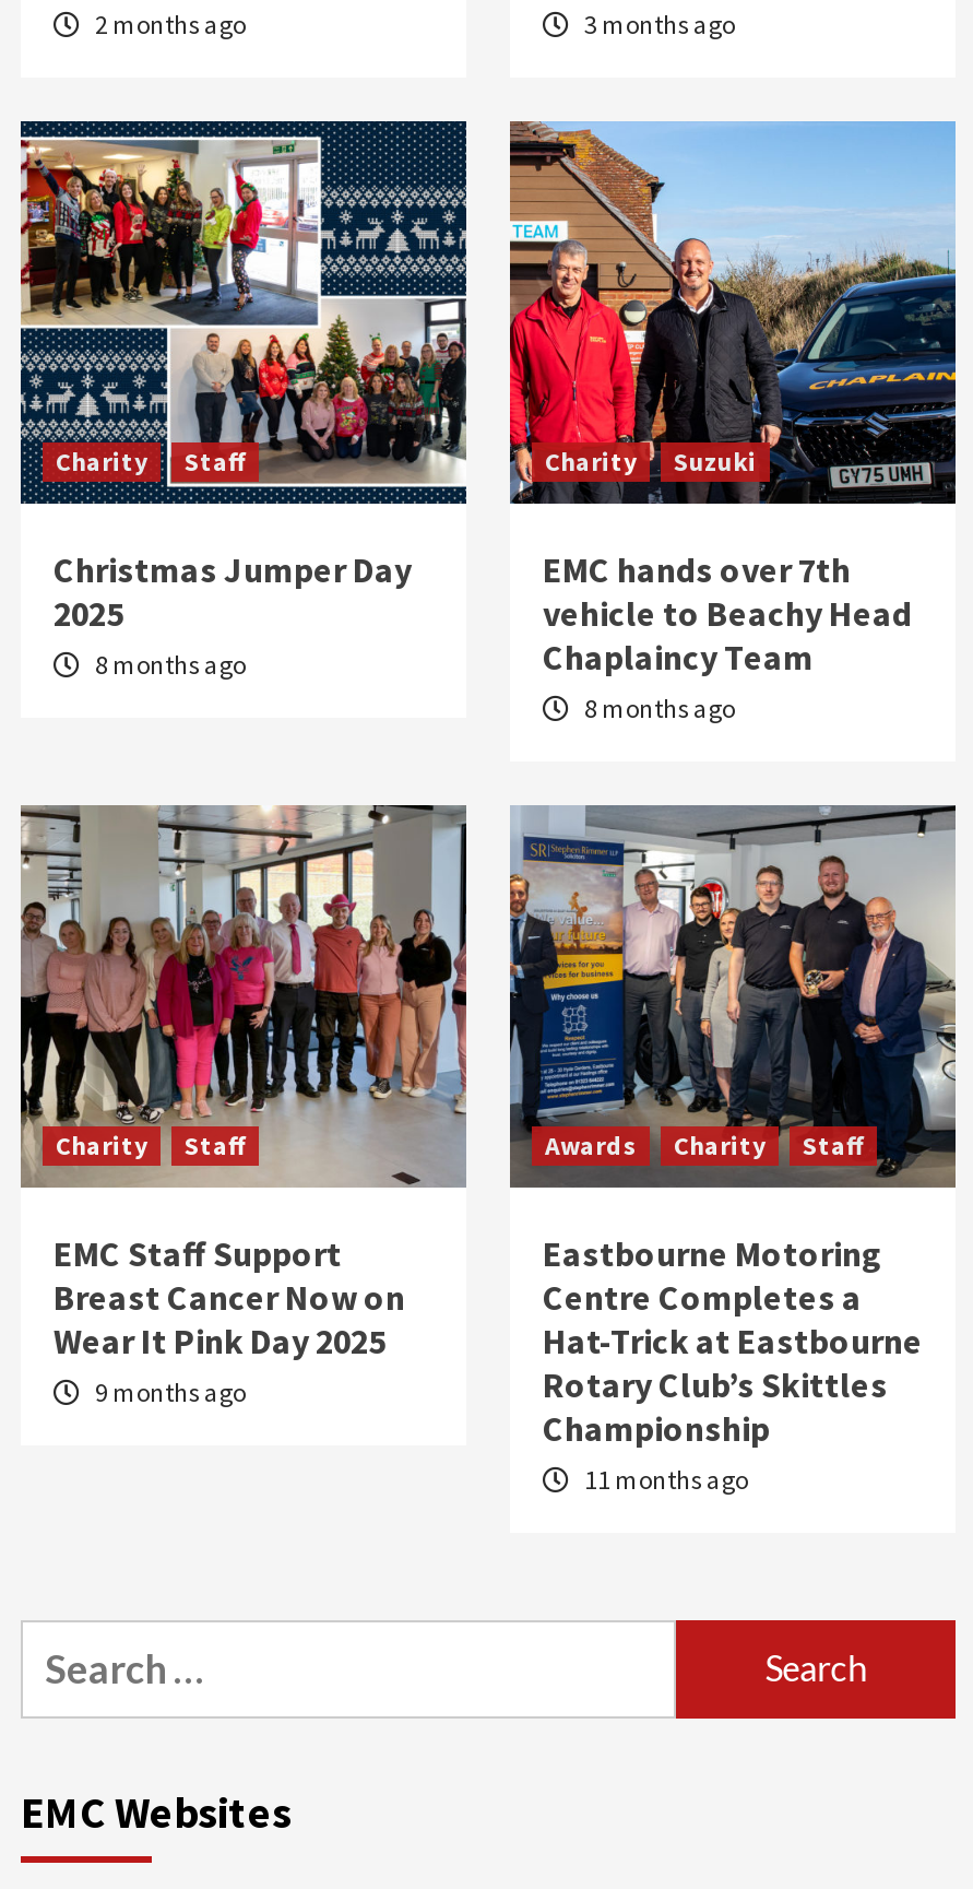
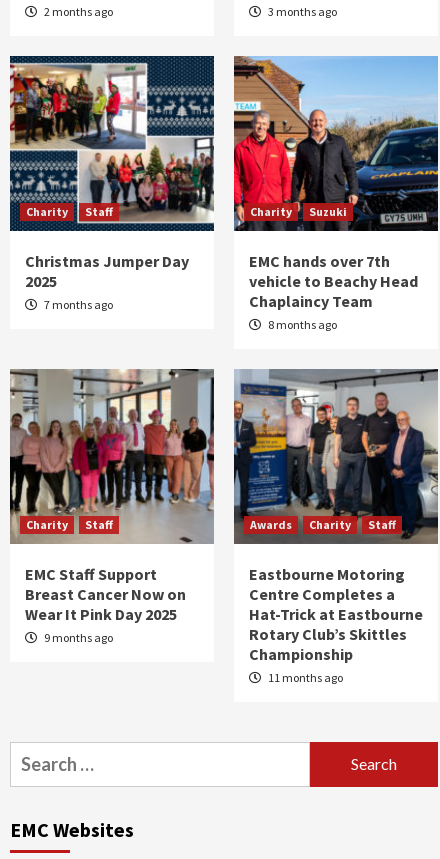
- 8 months ago
+ 7 months ago
